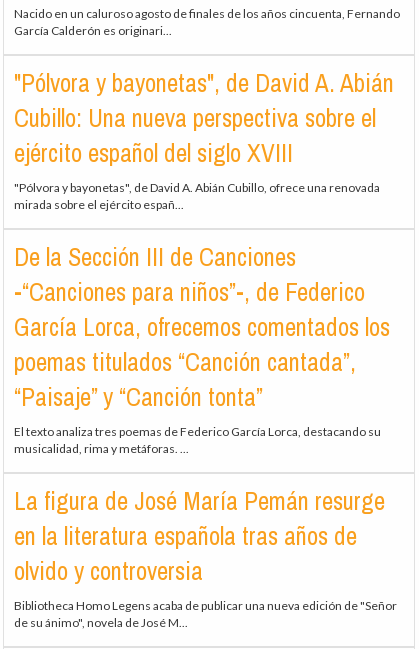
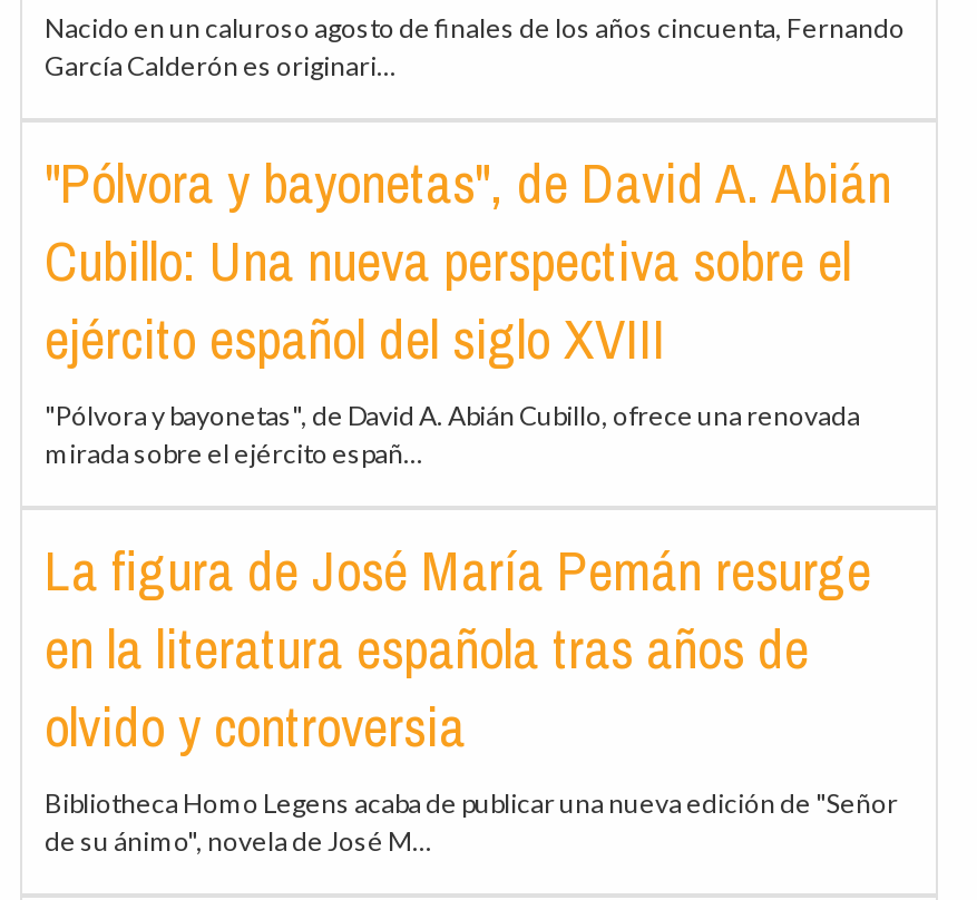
- De la Sección III de Canciones
- -“Canciones para niños”-, de Federico
- García Lorca, ofrecemos comentados los
- poemas titulados “Canción cantada”,
- “Paisaje” y “Canción tonta”
- El texto analiza tres poemas de Federico García Lorca, destacando su
- musicalidad, rima y metáforas. ...
